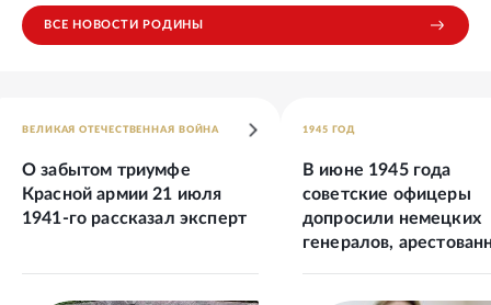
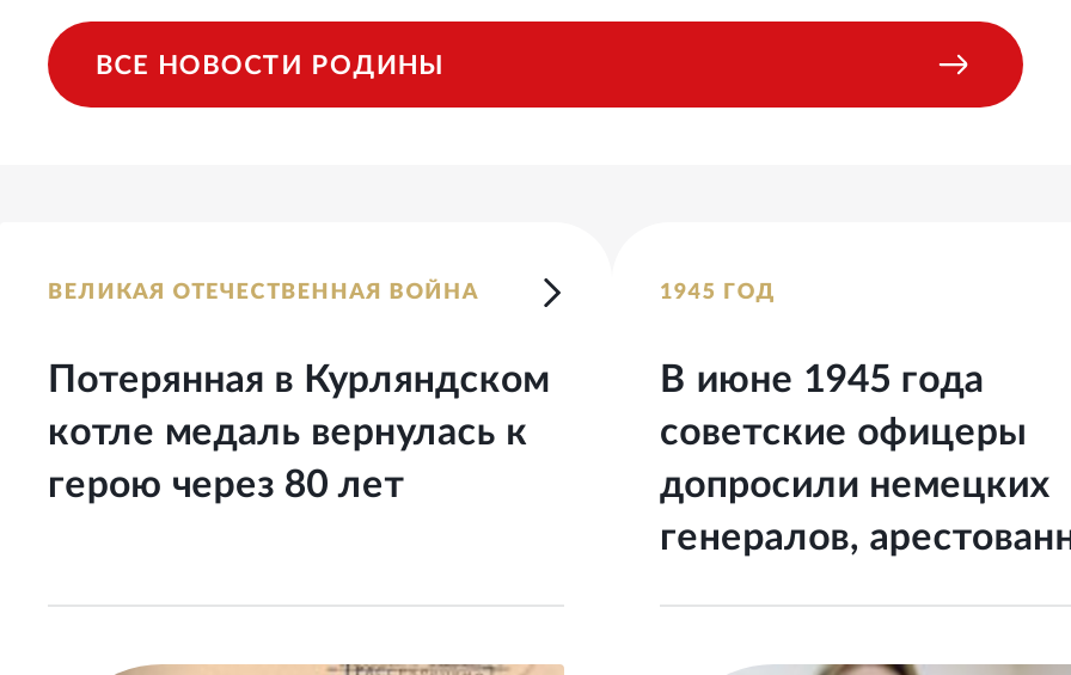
- О забытом триумфе
- Красной армии 21 июля
- 1941-го рассказал эксперт
+ Потерянная в Курляндском
+ котле медаль вернулась к
+ герою через 80 лет
